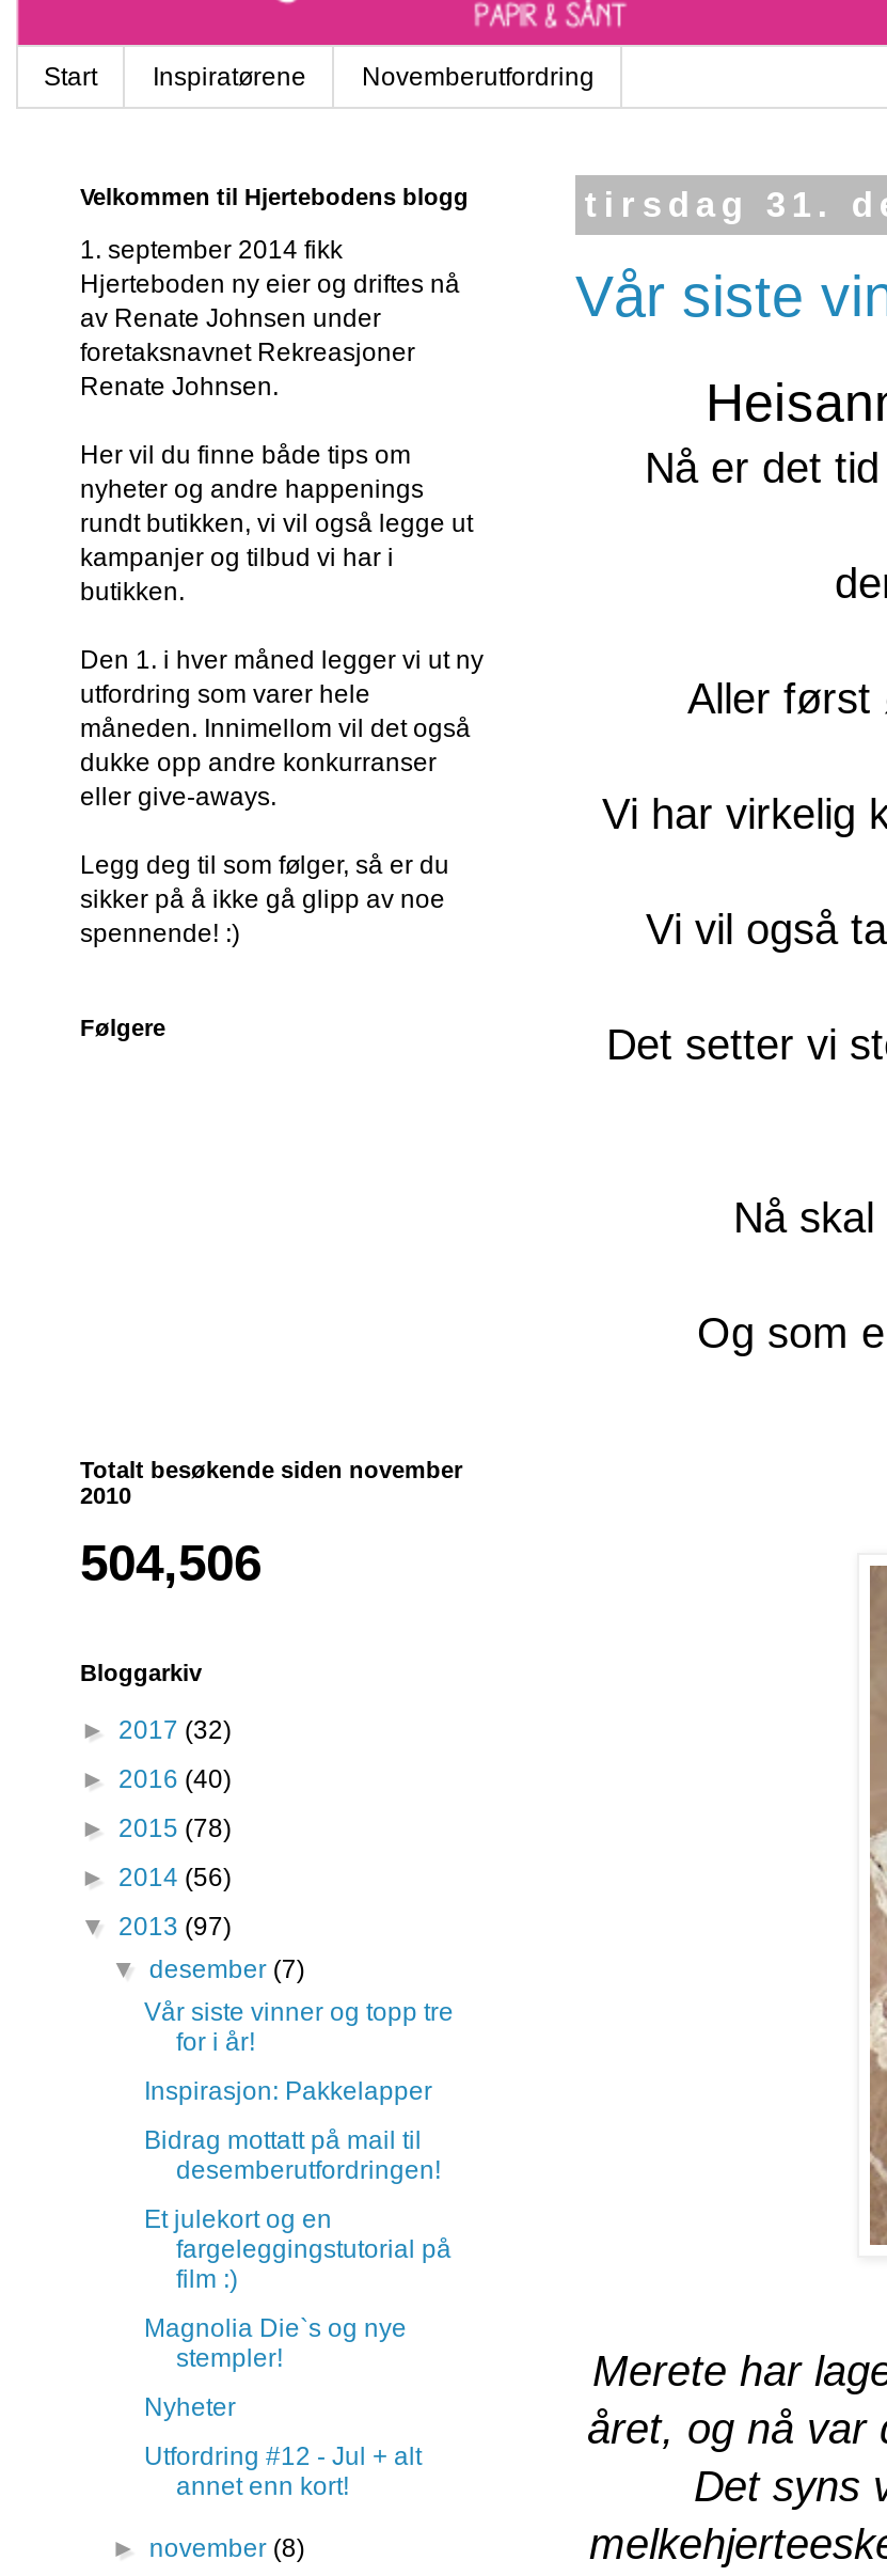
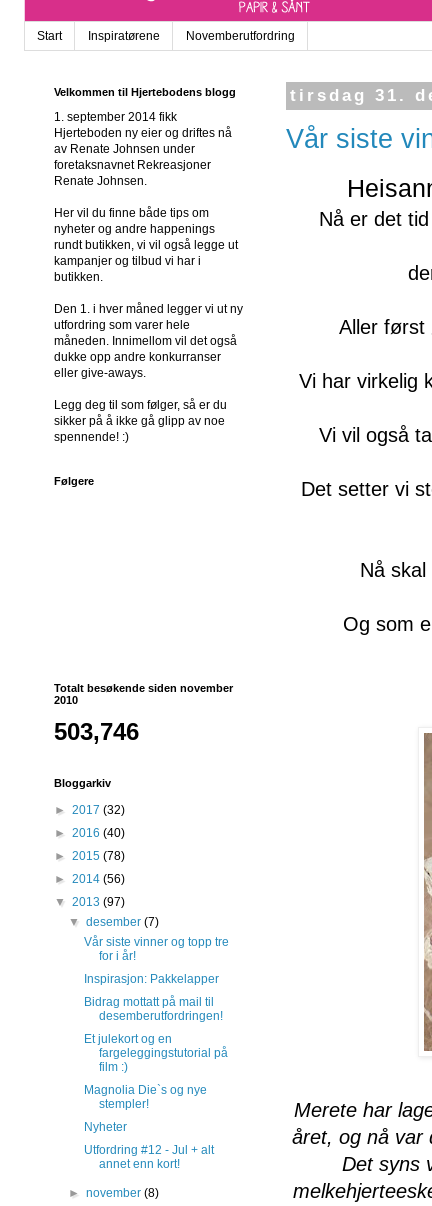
- 504,506
+ 503,746
